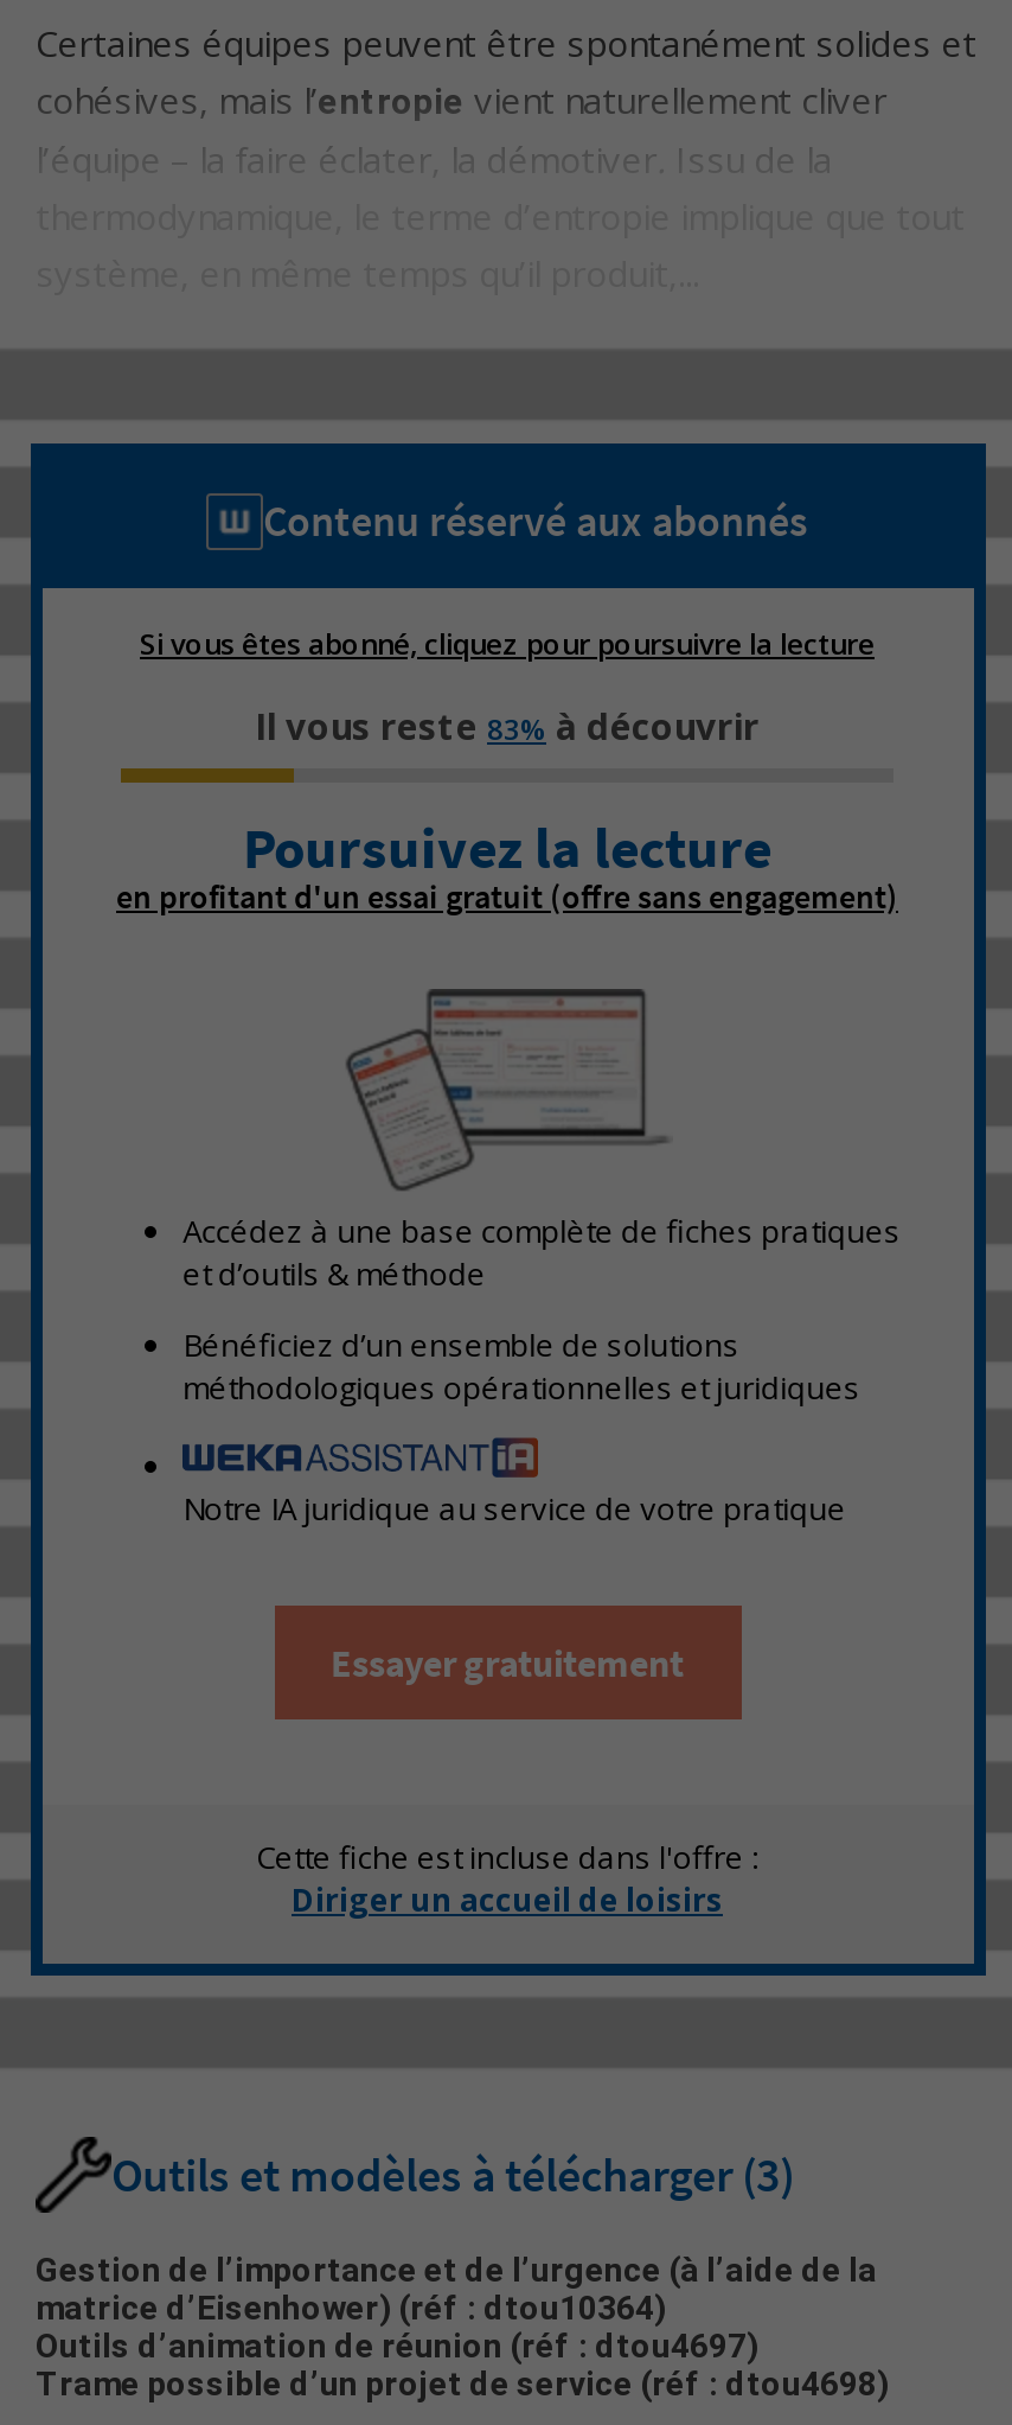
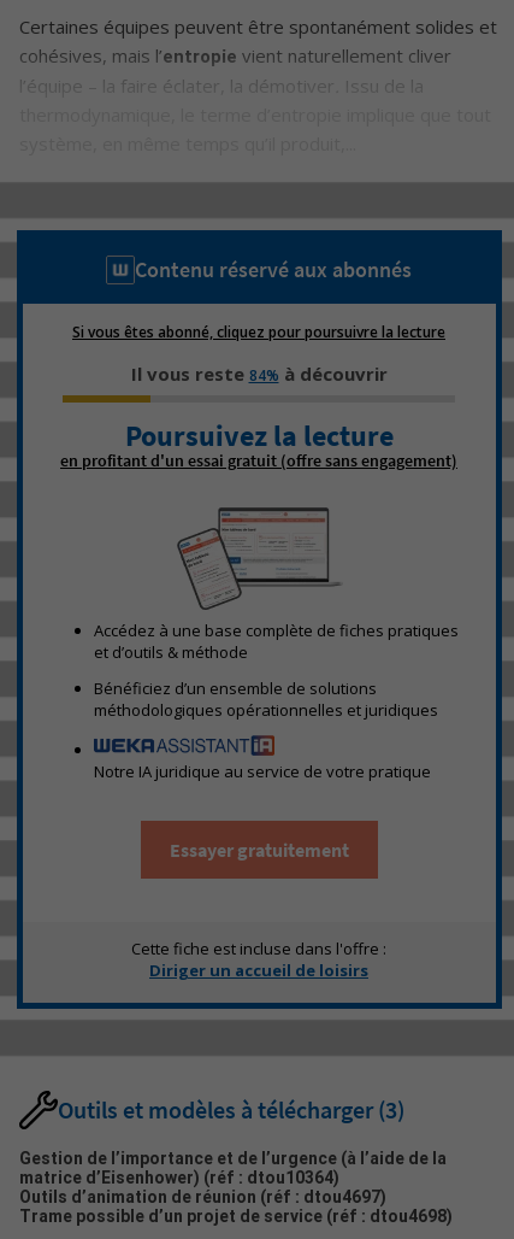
- Il vous reste 83% à découvrir
+ Il vous reste 84% à découvrir
